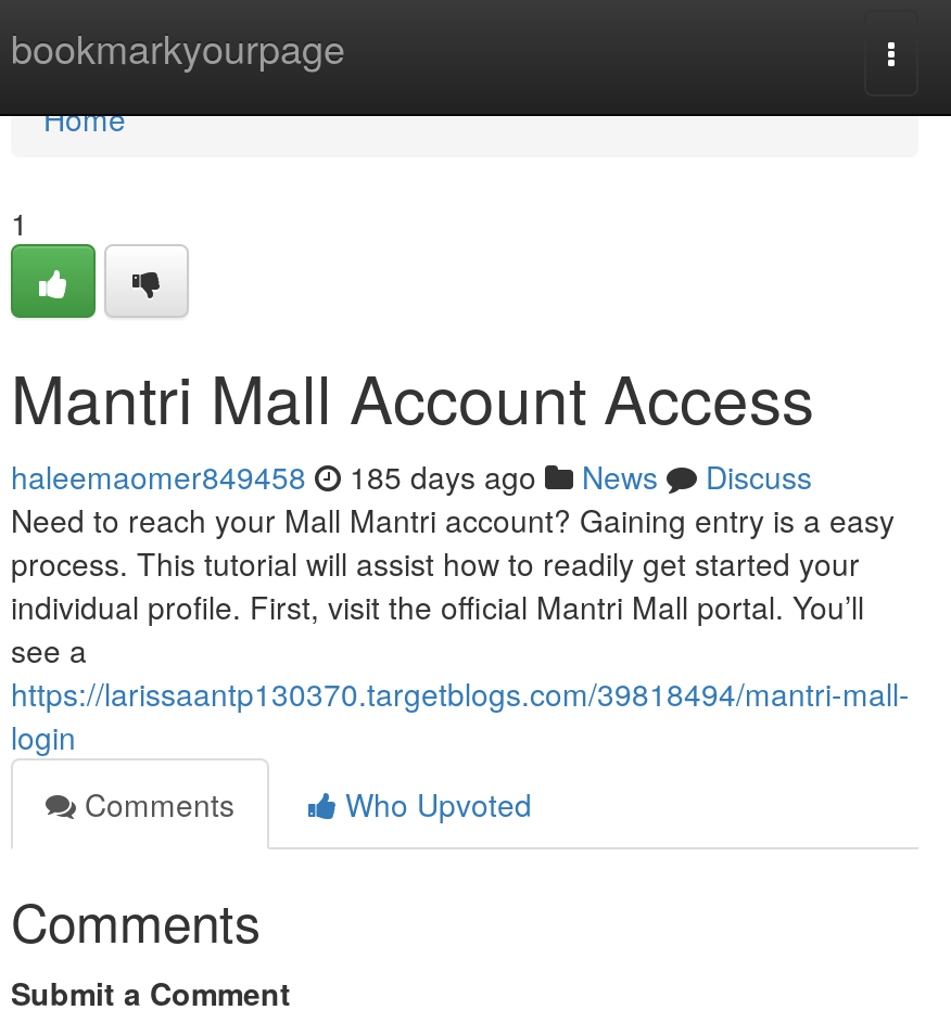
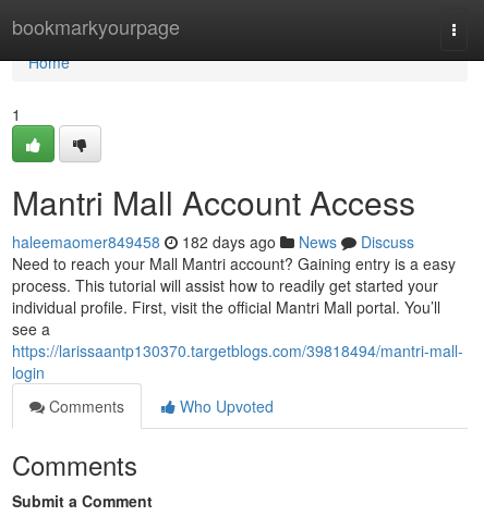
- haleemaomer849458 185 days ago News Discuss
+ haleemaomer849458 182 days ago News Discuss
